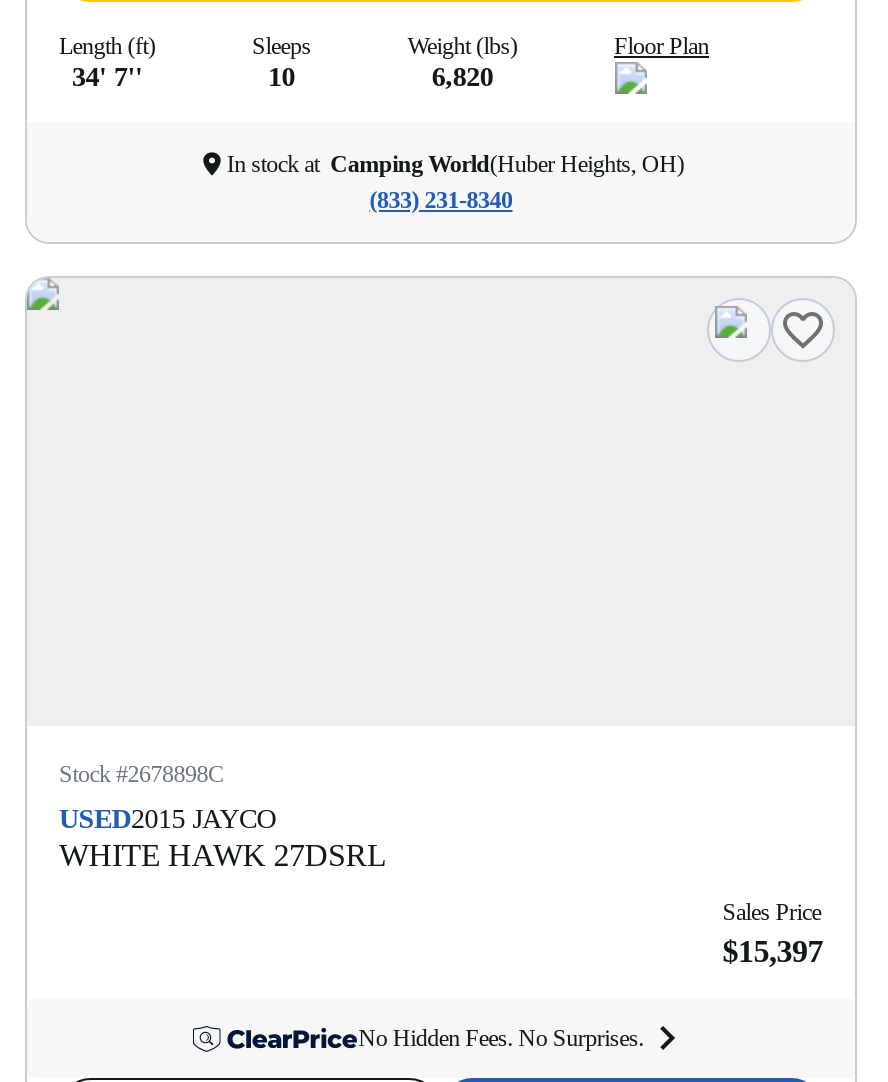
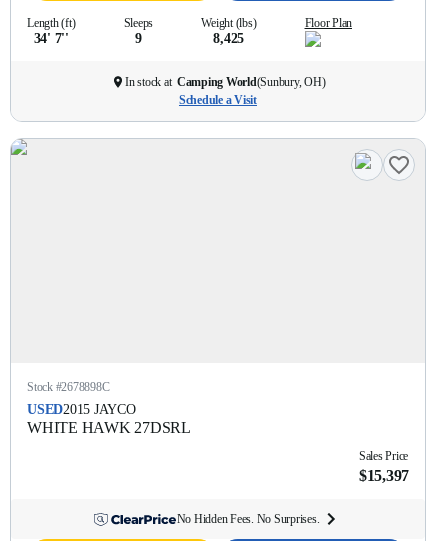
- 10
+ 9

- 6,820
+ 8,425

- In stock at Camping World(Huber Heights, OH)
- (833) 231-8340
+ In stock at Camping World(Sunbury, OH)
+ Schedule a Visit
